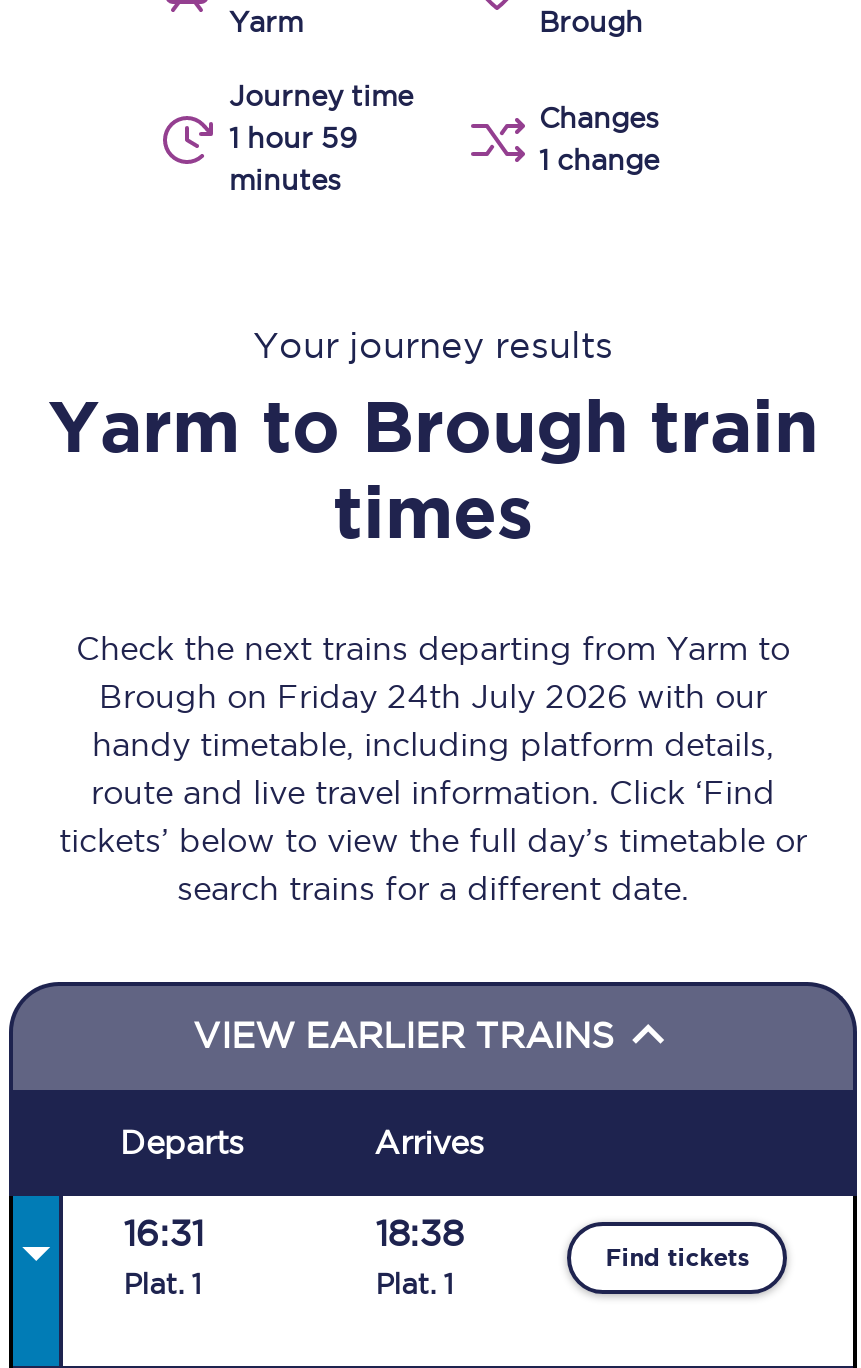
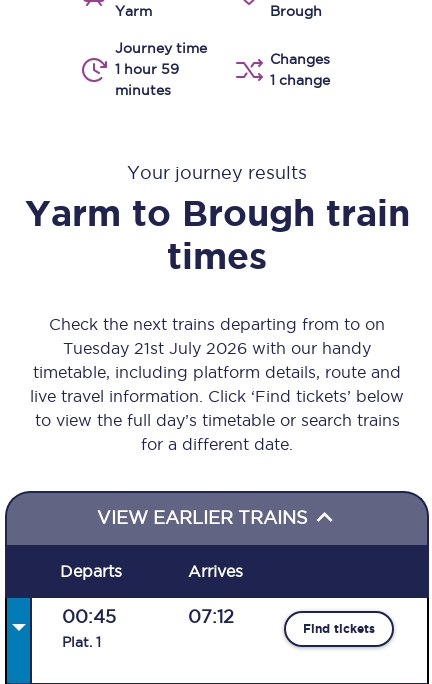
- Check the next trains departing from Yarm to
- Brough on Friday 24th July 2026 with our
- handy timetable, including platform details,
- route and live travel information. Click ‘Find
- tickets’ below to view the full day’s timetable or
- search trains for a different date.
+ Check the next trains departing from to on
+ Tuesday 21st July 2026 with our handy
+ timetable, including platform details, route and
+ live travel information. Click ‘Find tickets’ below
+ to view the full day’s timetable or search trains
+ for a different date.

- 16:31
+ 00:45

- 18:38
- Plat. 1
+ 07:12
